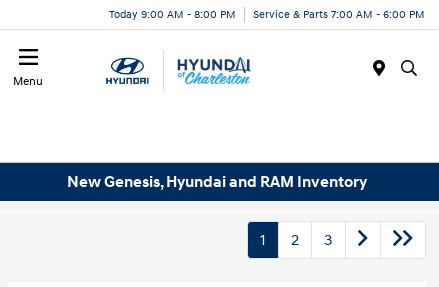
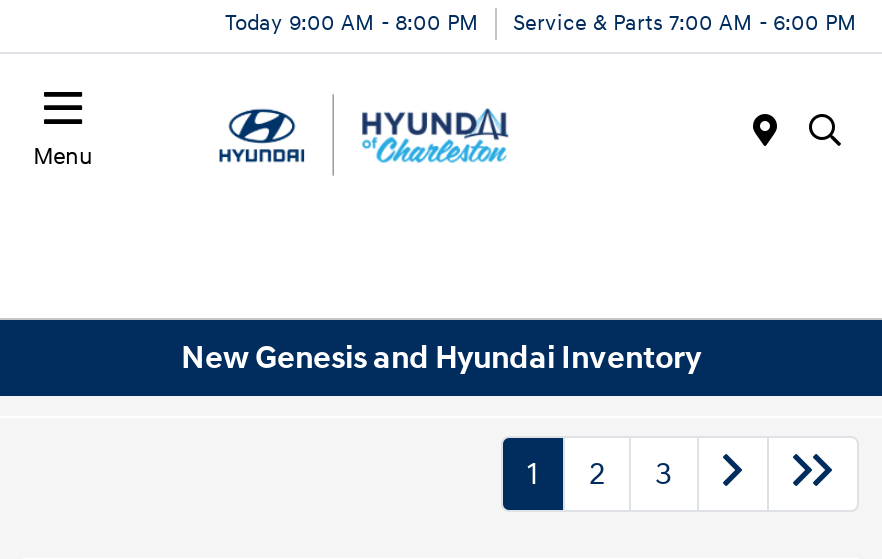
- New Genesis, Hyundai and RAM Inventory
+ New Genesis and Hyundai Inventory
